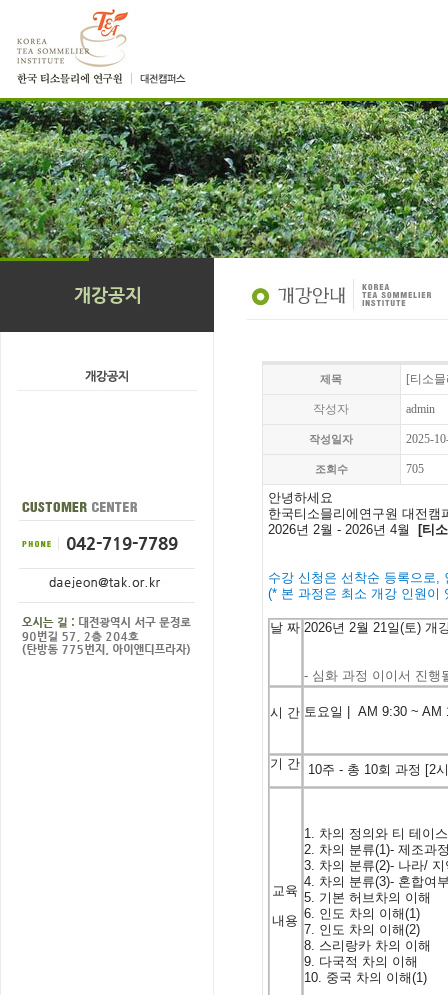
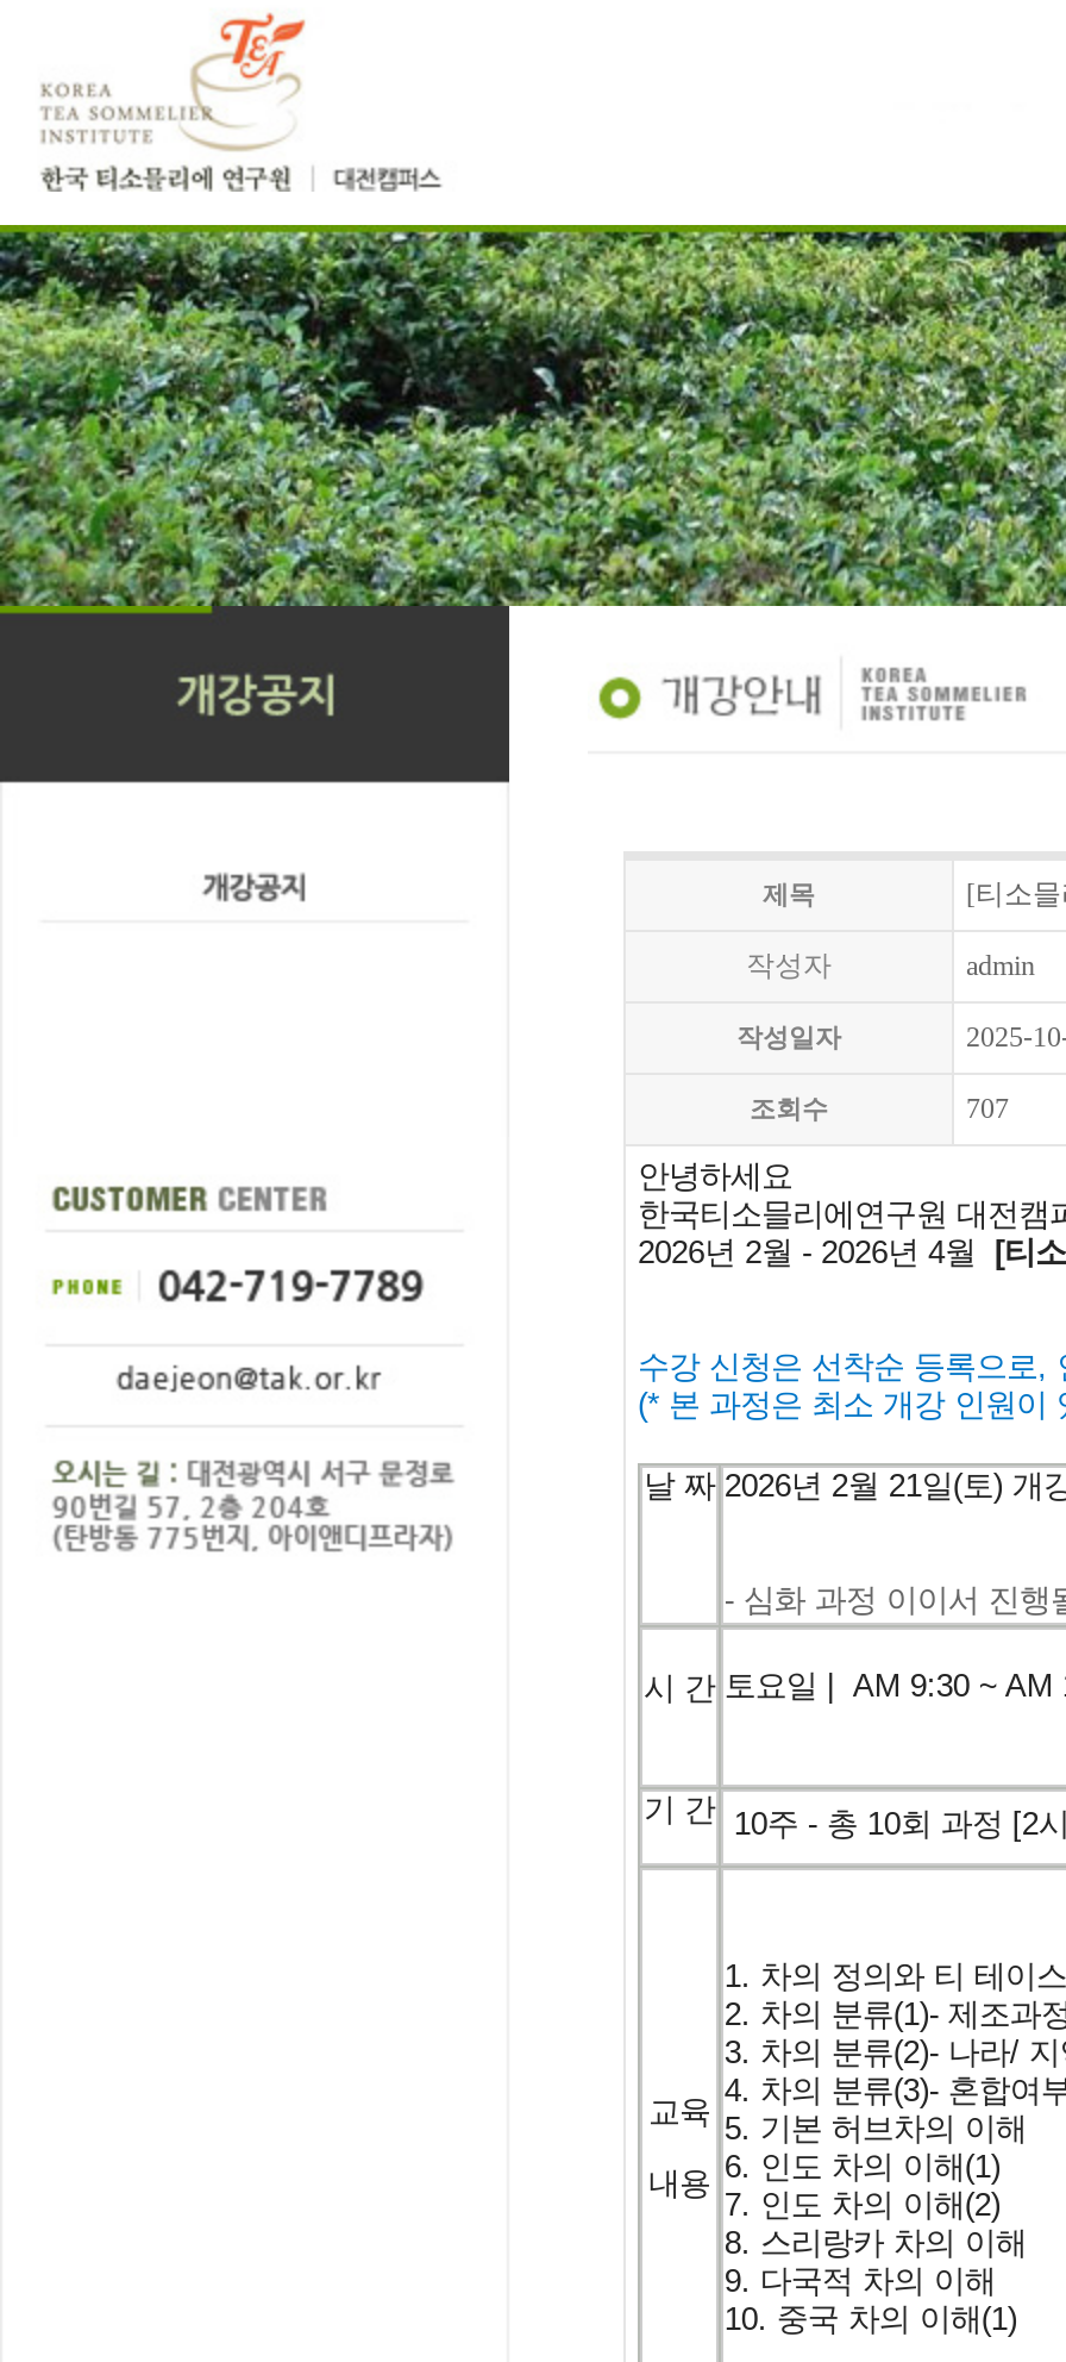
- 705
+ 707
